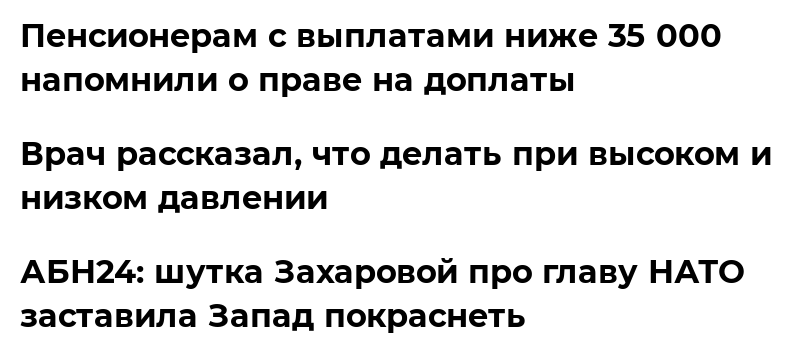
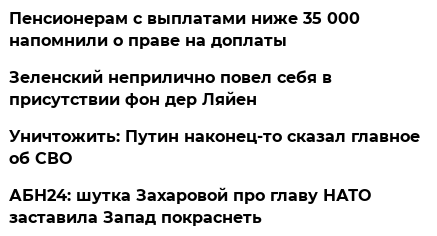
- Врач рассказал, что делать при высоком и
- низком давлении
+ Зеленский неприлично повел cебя в
+ присутствии фон дер Ляйен
+ Уничтожить: Путин наконец-то сказал главное
+ об СВО
